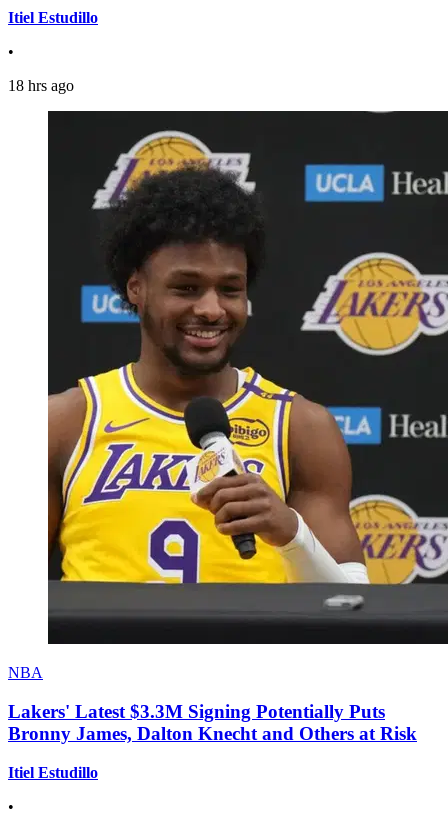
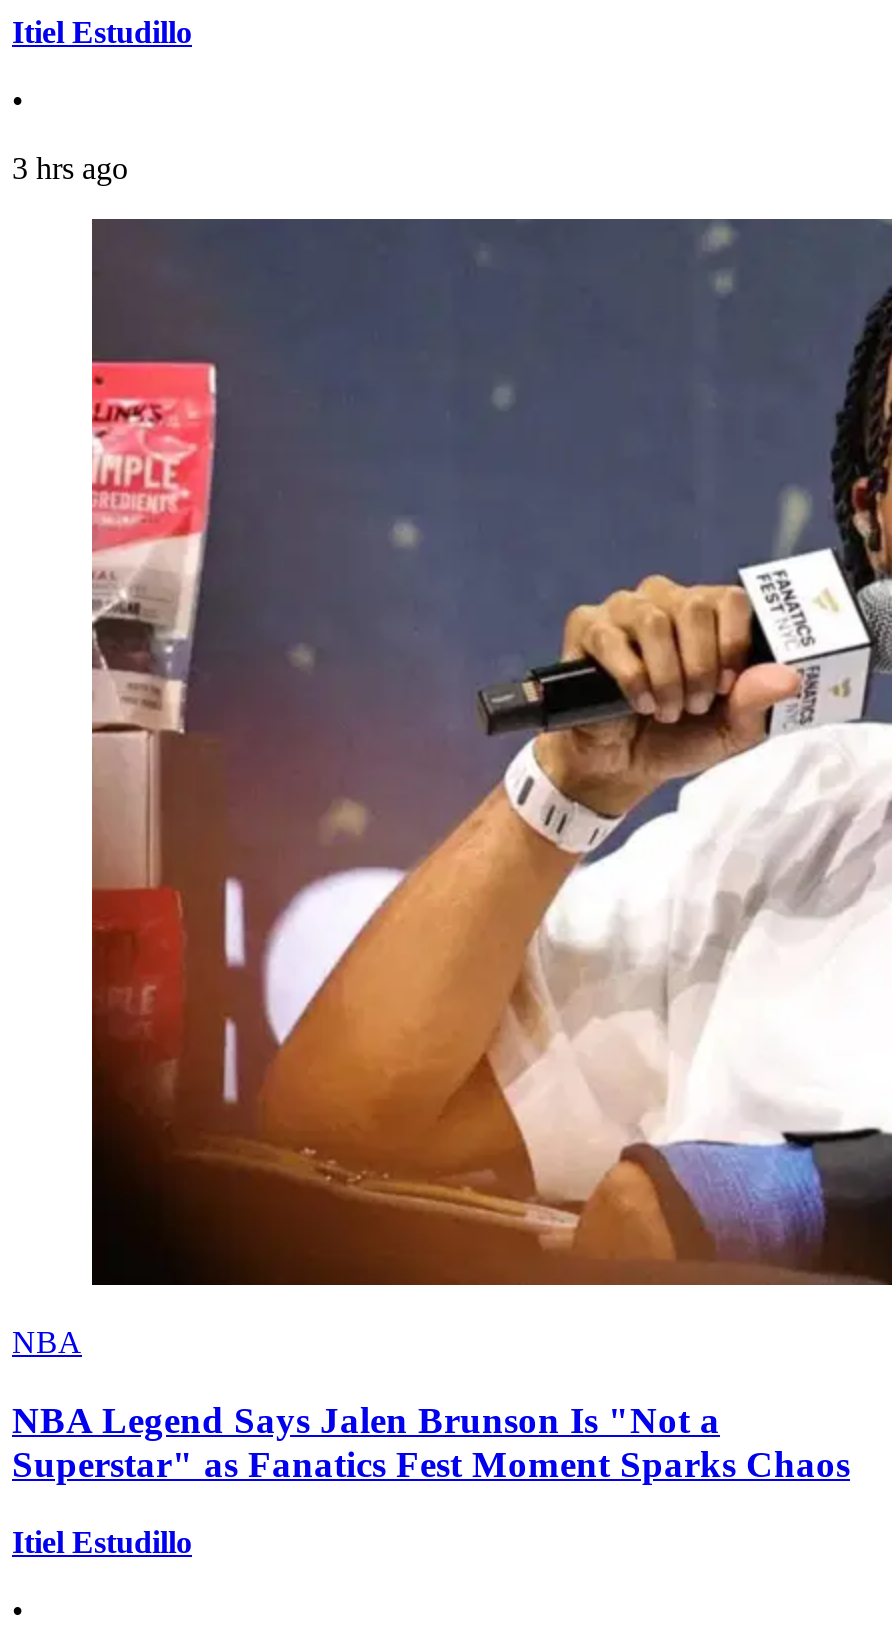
- 18 hrs ago
+ 3 hrs ago

- [image]
+ [image]

- Lakers' Latest $3.3M Signing Potentially Puts
- Bronny James, Dalton Knecht and Others at Risk
+ NBA Legend Says Jalen Brunson Is "Not a
+ Superstar" as Fanatics Fest Moment Sparks Chaos
